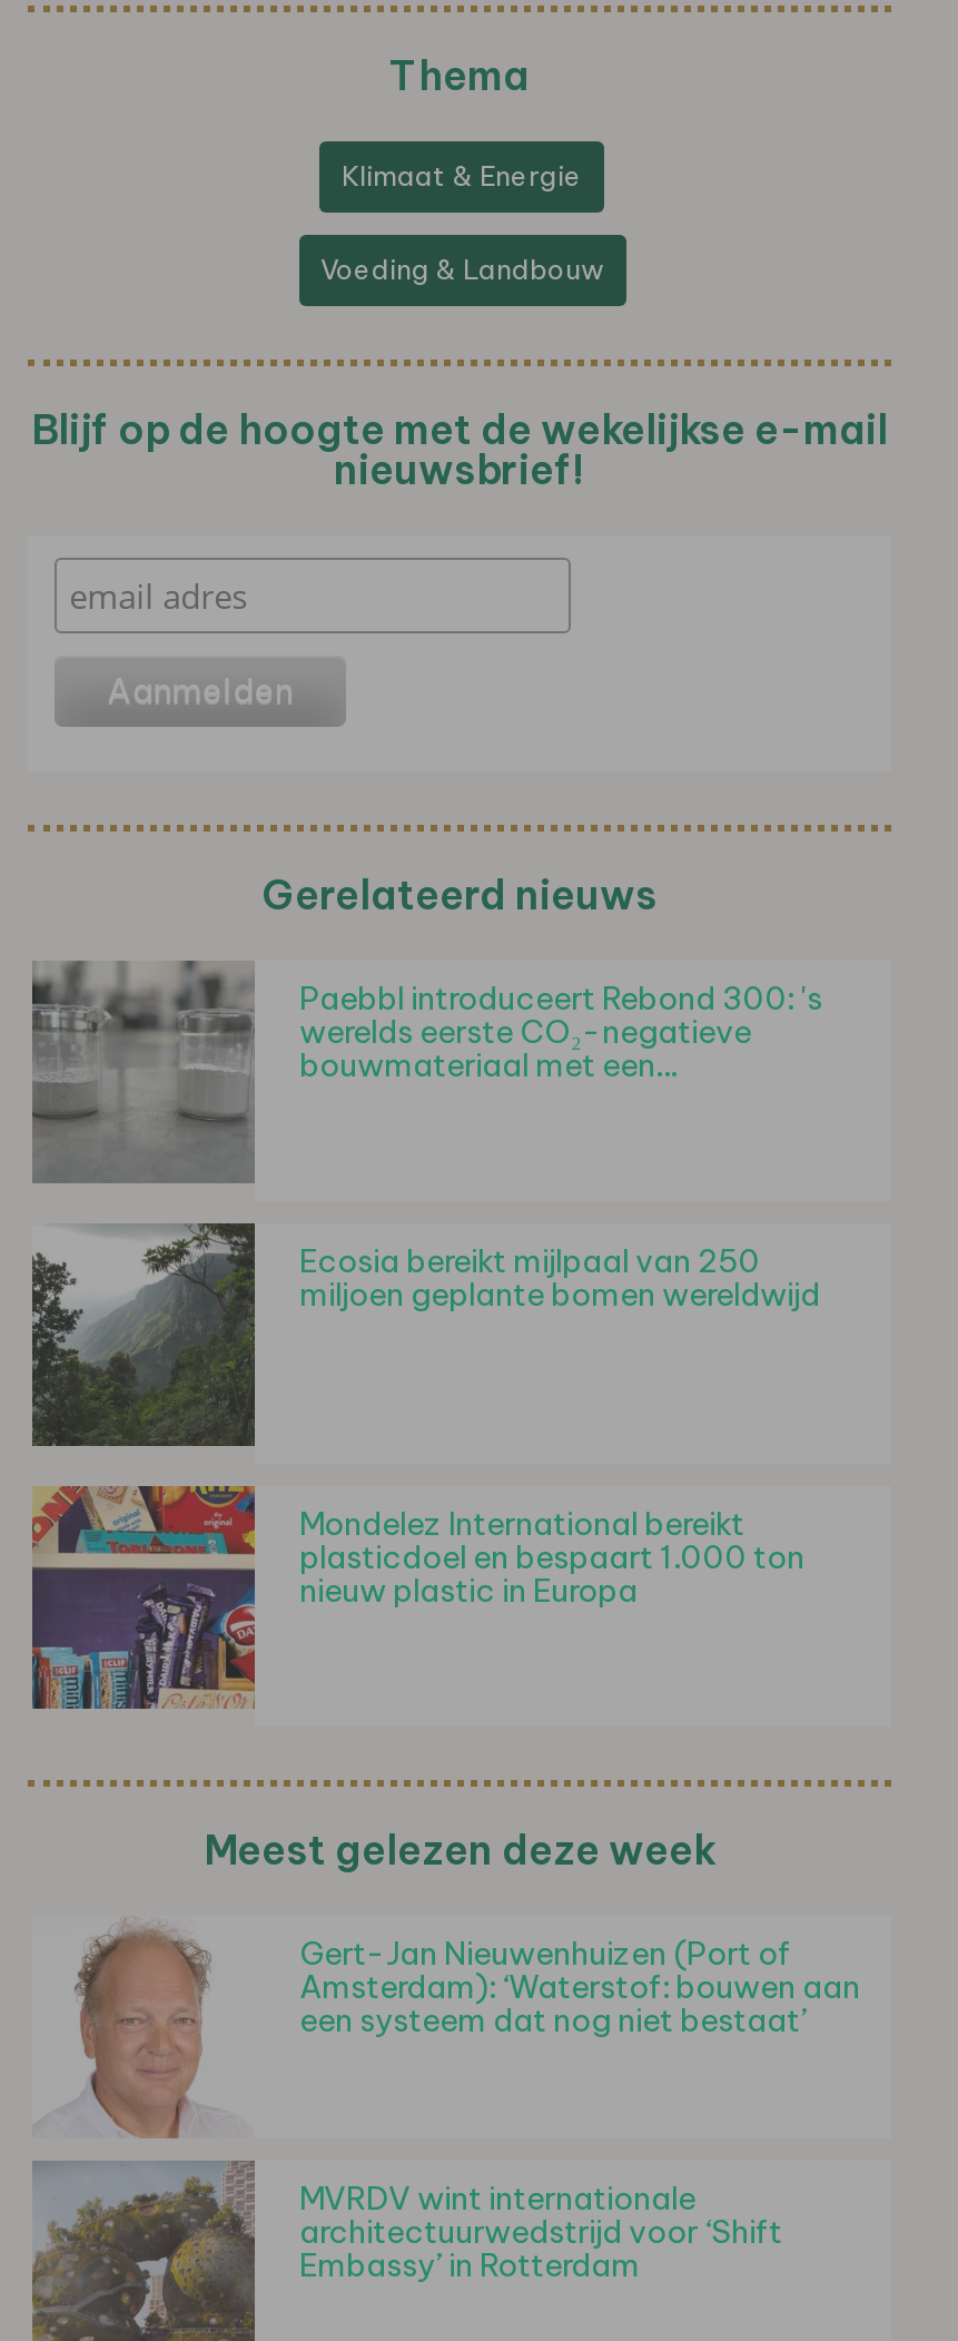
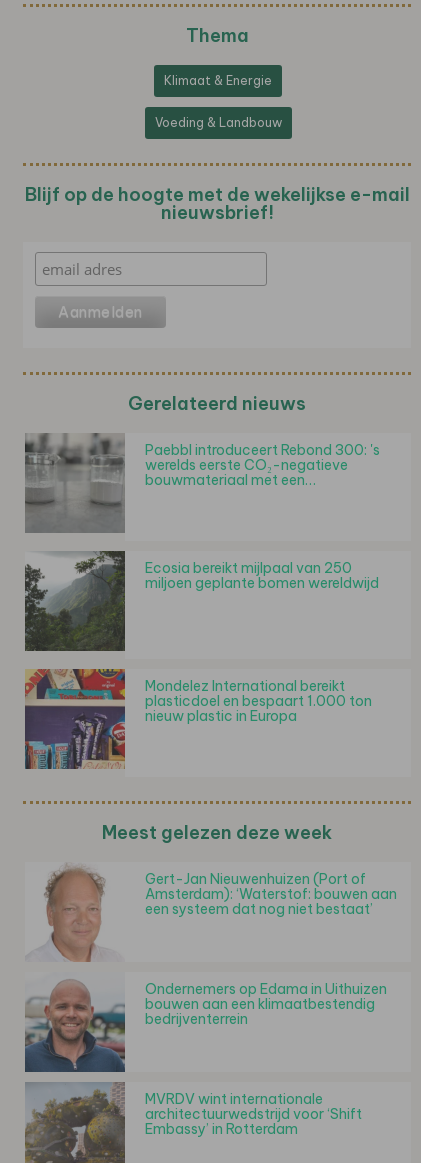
+ [image]
+ Ondernemers op Edama in Uithuizen
+ bouwen aan een klimaatbestendig
+ bedrijventerrein
